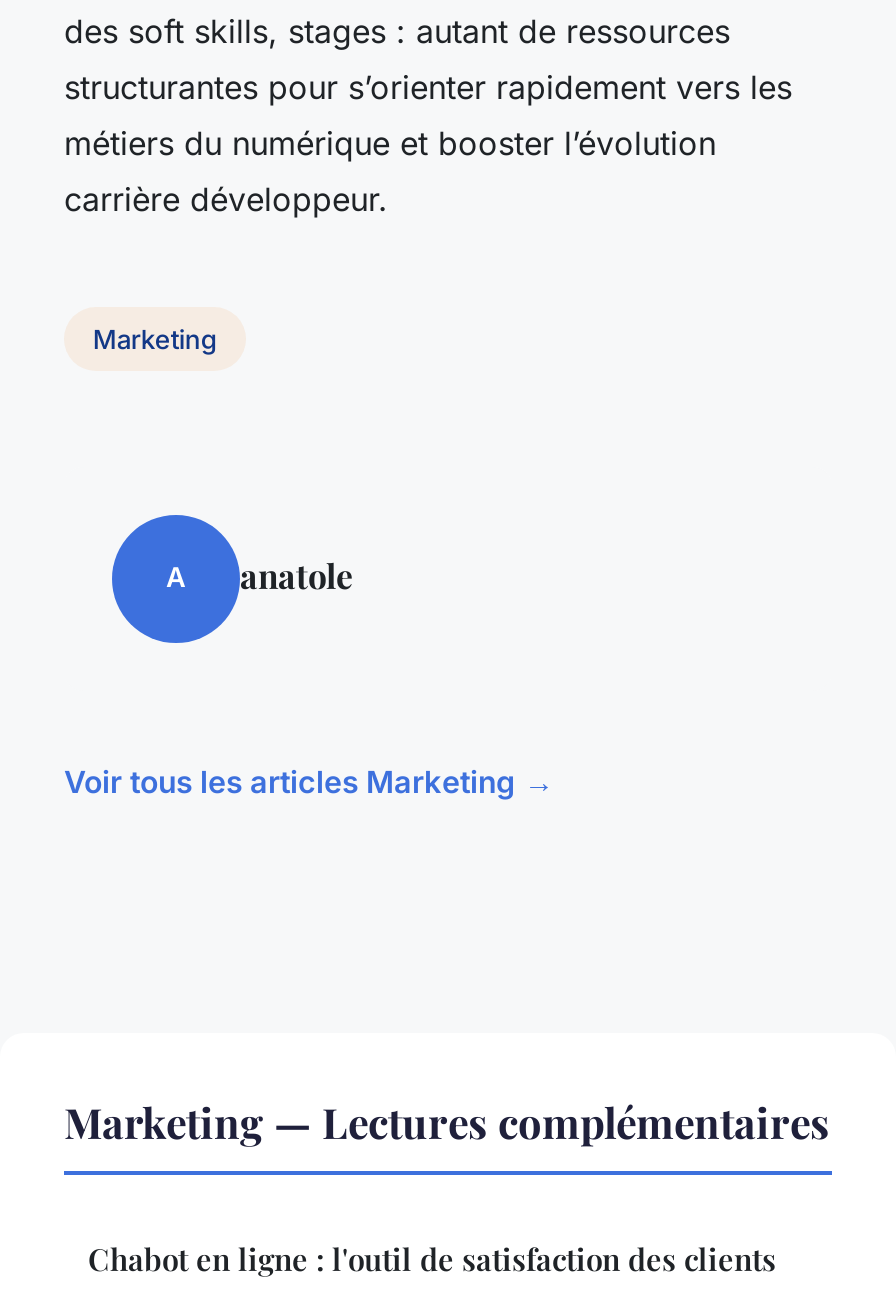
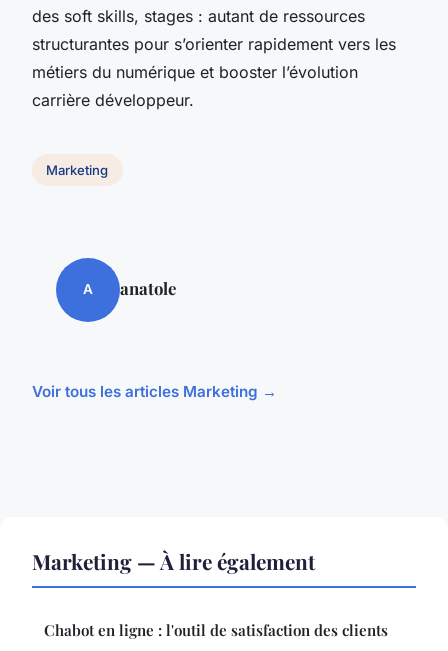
- Marketing — Lectures complémentaires
+ Marketing — À lire également
